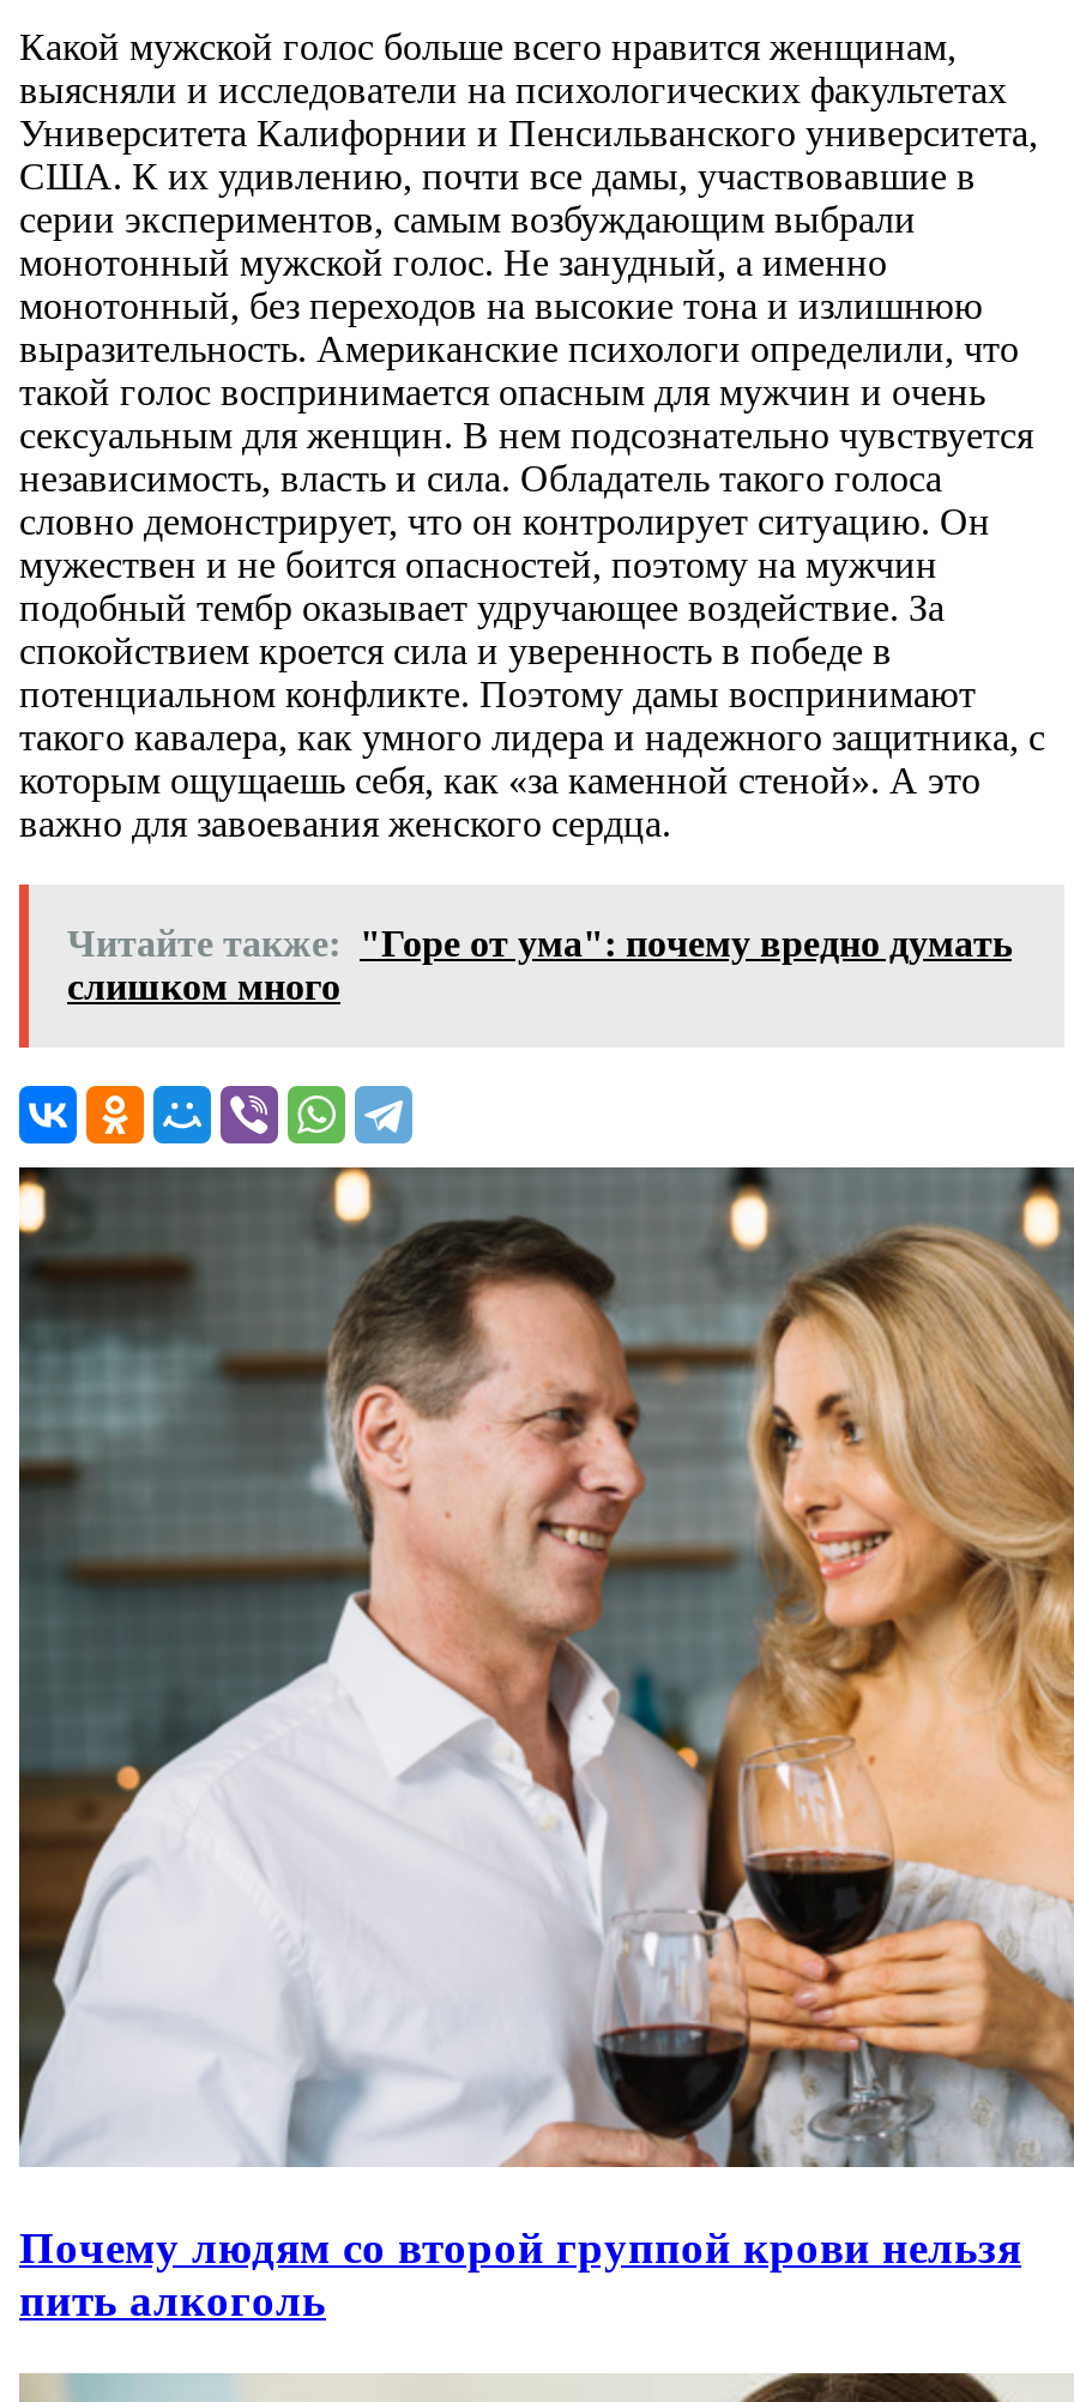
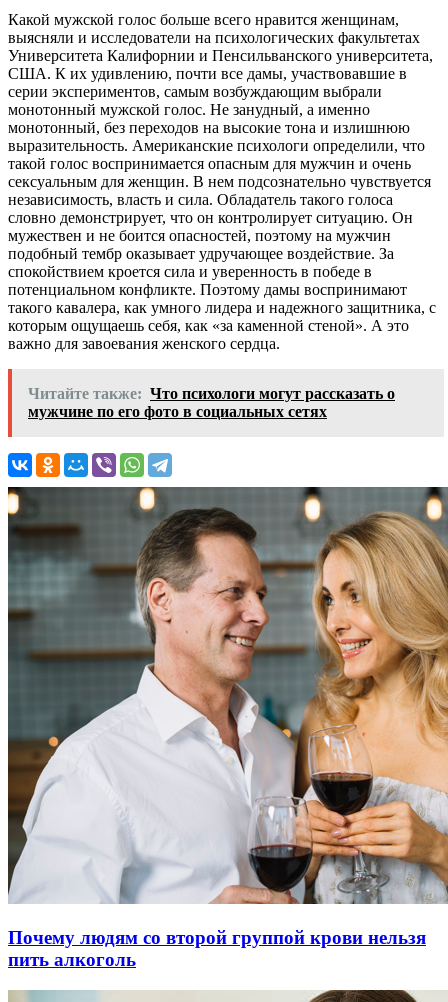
- Читайте также: "Горе от ума": почему вредно думать
- слишком много
+ Читайте также: Что психологи могут рассказать о
+ мужчине по его фото в социальных сетях
